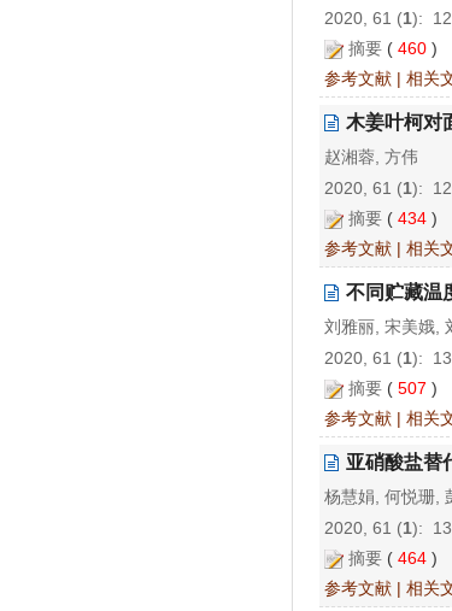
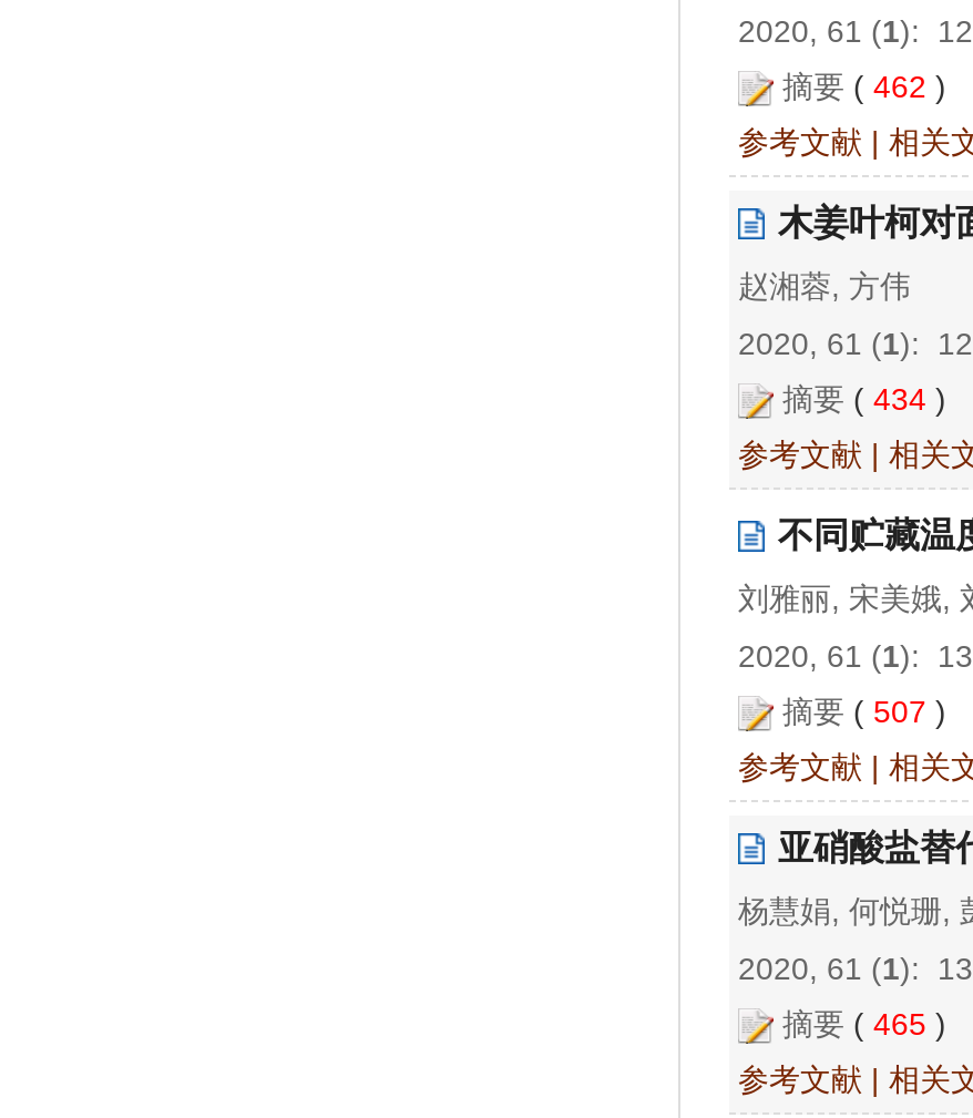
- 摘要(460)
+ 摘要(462)

- 摘要(464)
+ 摘要(465)
